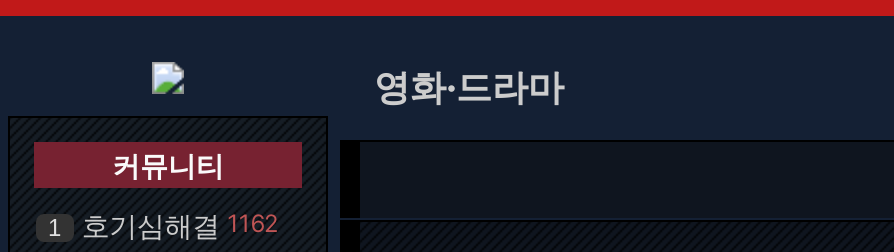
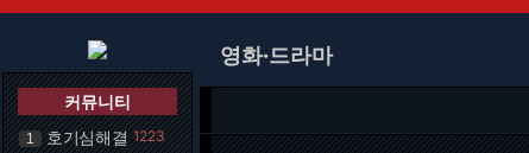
- 1 호기심해결 1162
+ 1 호기심해결 1223
